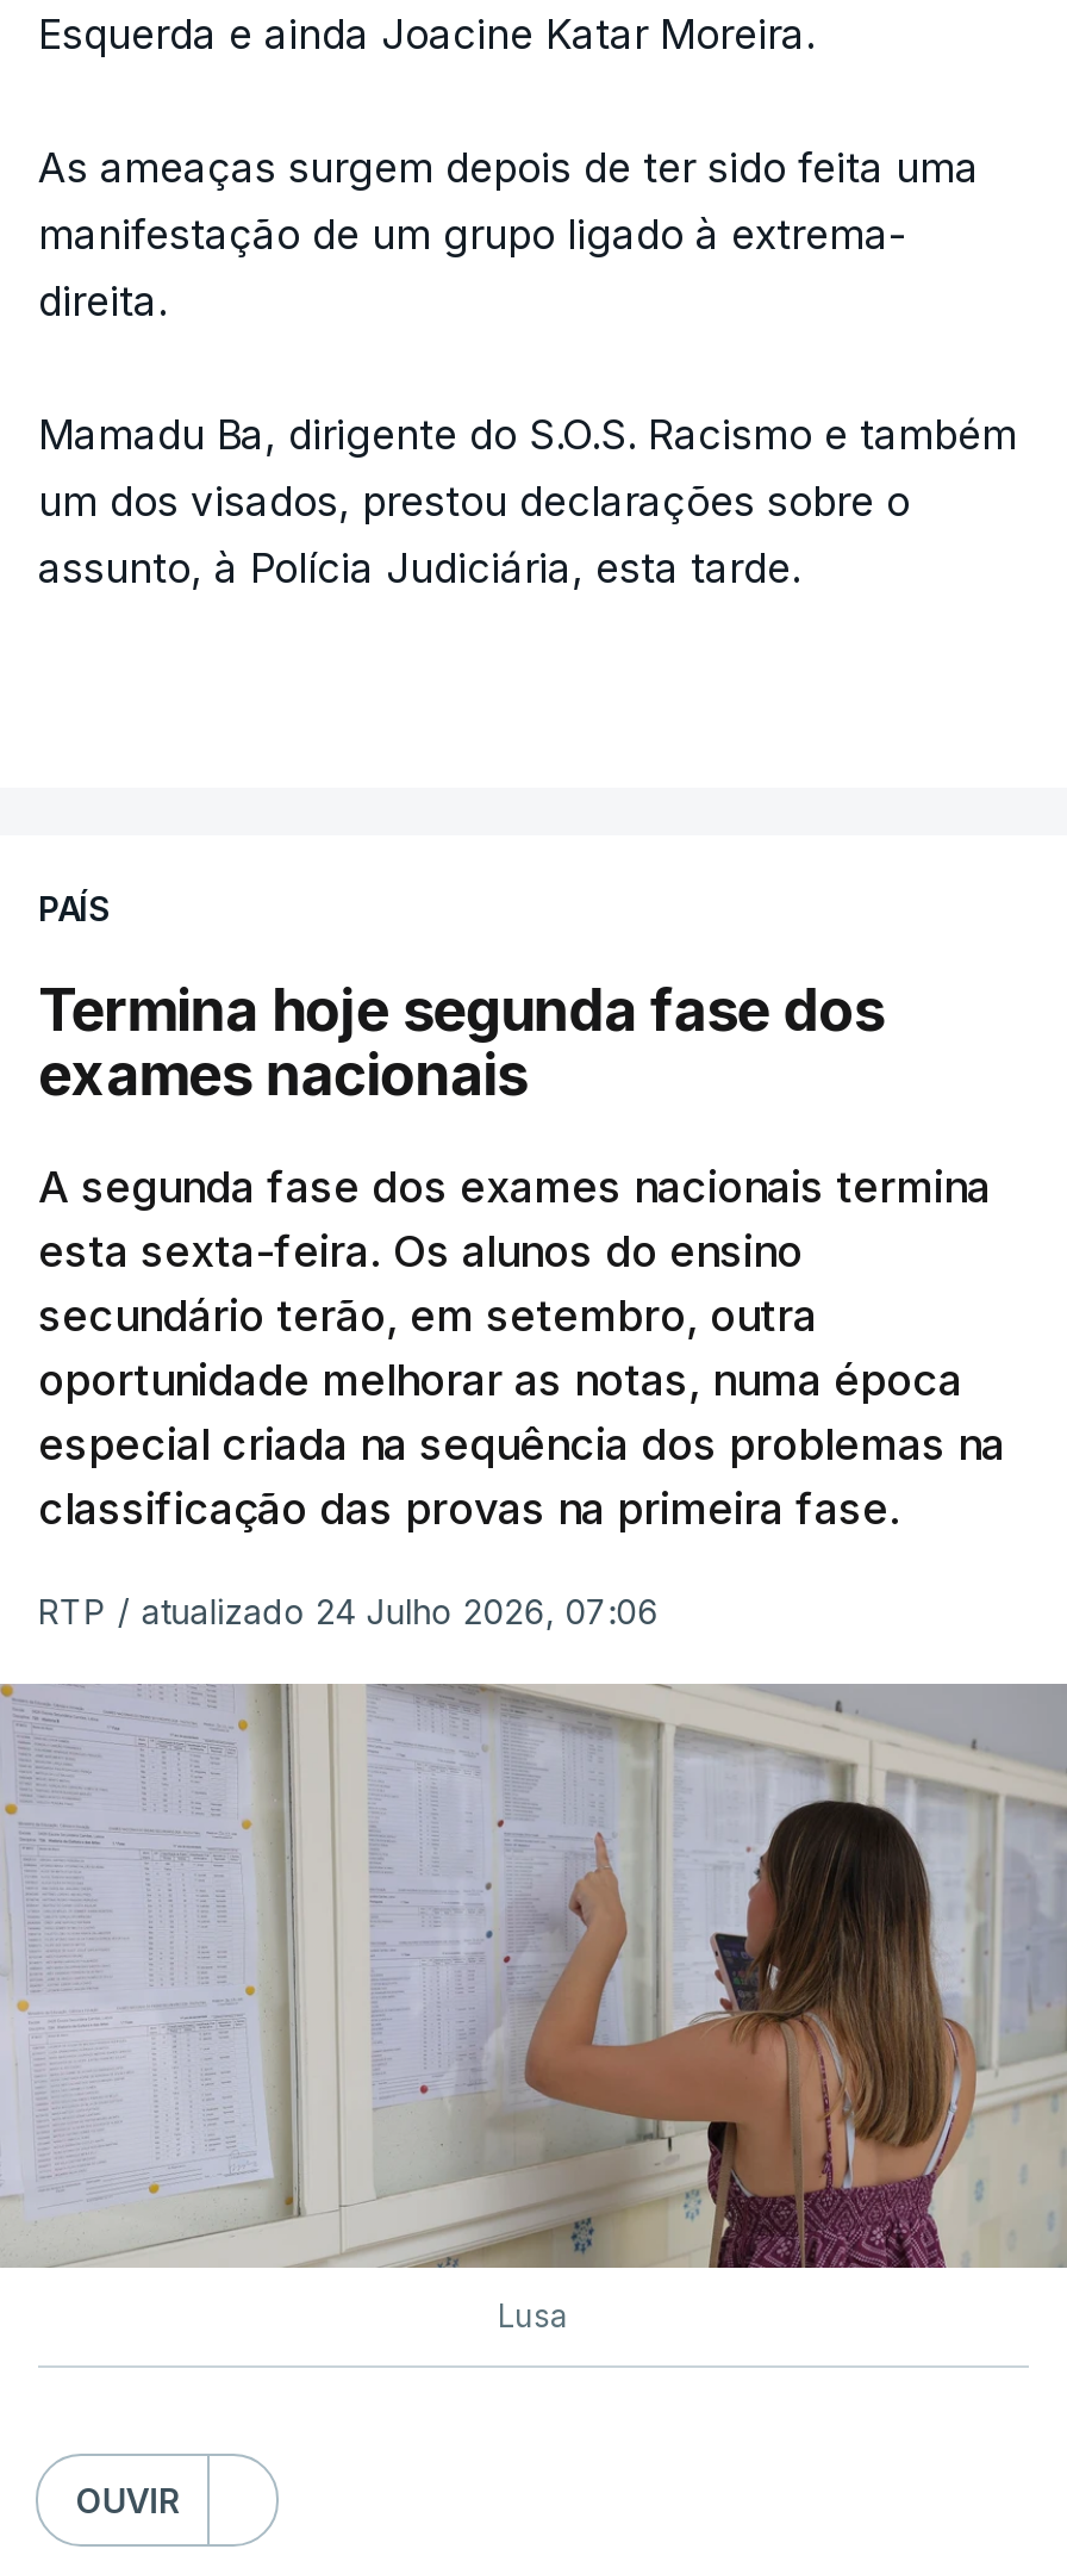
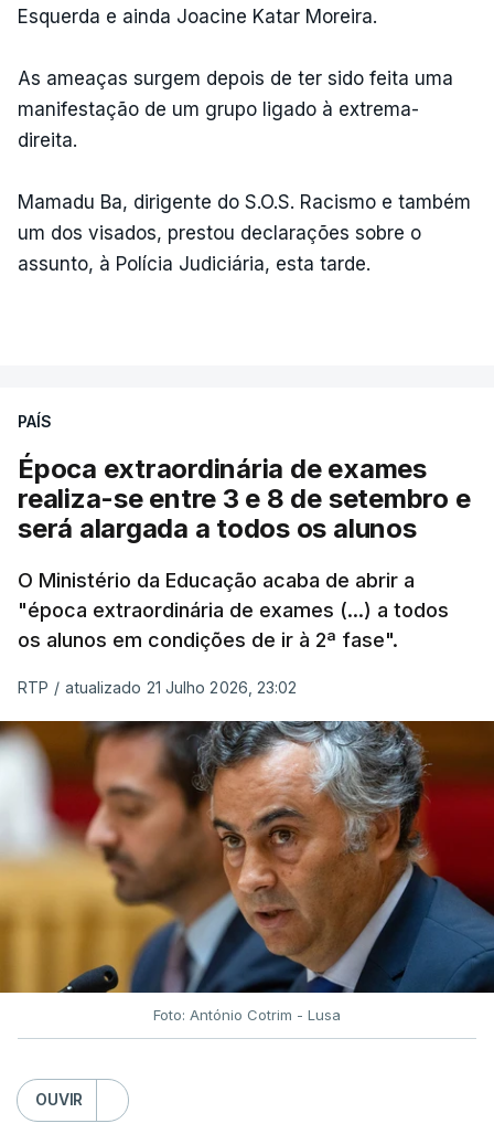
- Termina hoje segunda fase dos
- exames nacionais
+ Época extraordinária de exames
+ realiza-se entre 3 e 8 de setembro e
+ será alargada a todos os alunos

- A segunda fase dos exames nacionais termina
- esta sexta-feira. Os alunos do ensino
- secundário terão, em setembro, outra
- oportunidade melhorar as notas, numa época
- especial criada na sequência dos problemas na
- classificação das provas na primeira fase.
+ O Ministério da Educação acaba de abrir a
+ "época extraordinária de exames (...) a todos
+ os alunos em condições de ir à 2ª fase".

- RTP / atualizado 24 Julho 2026, 07:06
+ RTP / atualizado 21 Julho 2026, 23:02

- [image]
- Lusa
+ [image]
+ Foto: António Cotrim - Lusa
